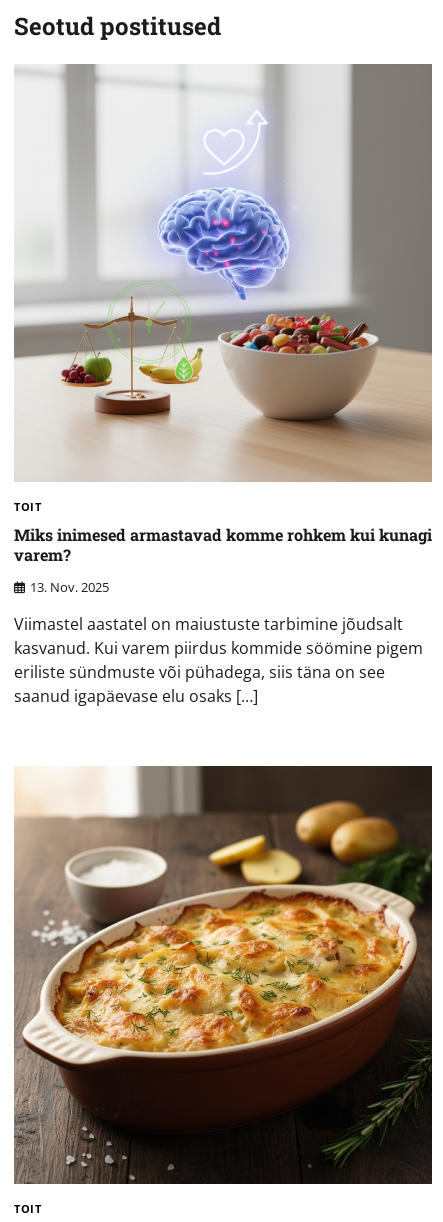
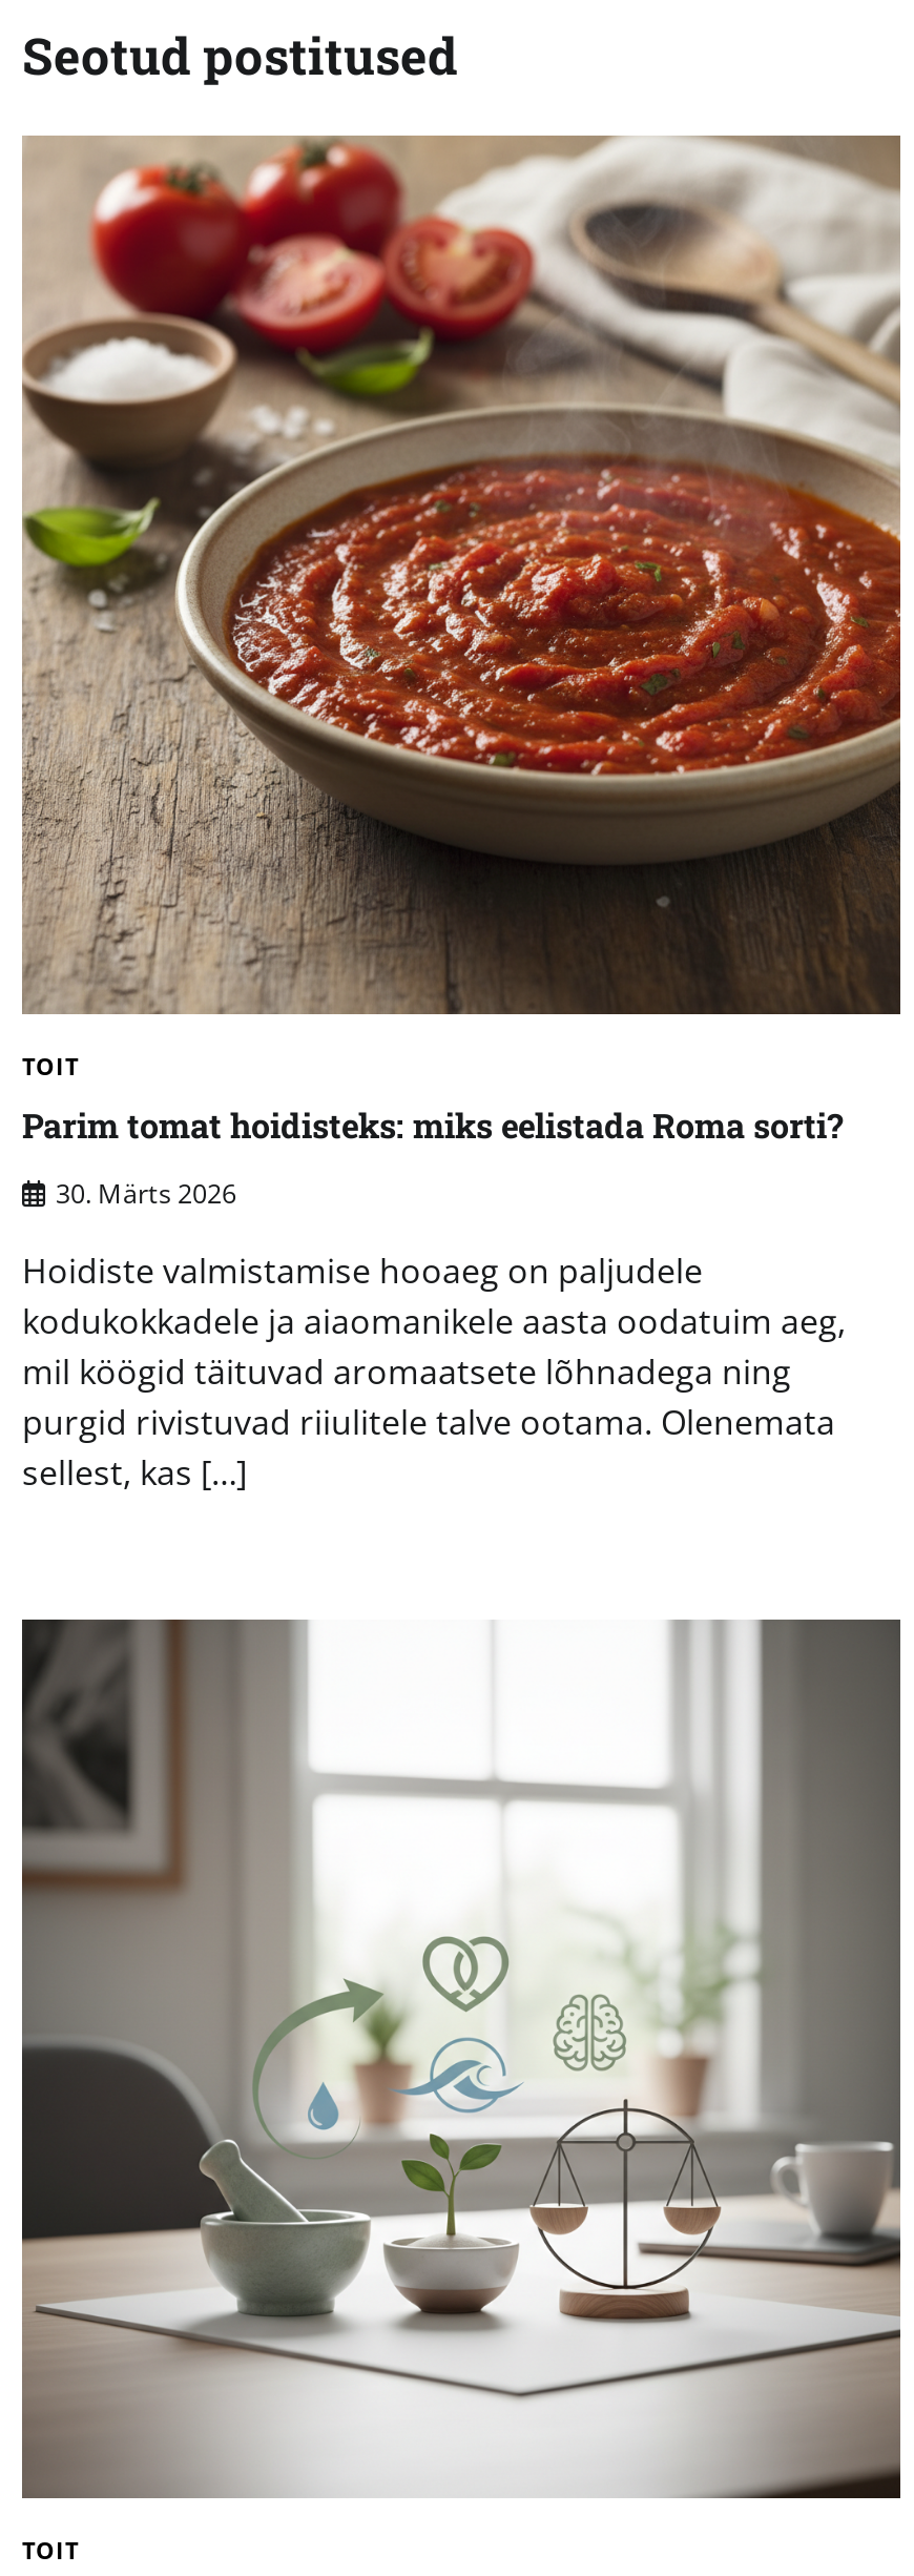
- [image]
+ [image]

- Miks inimesed armastavad komme rohkem kui kunagi
- varem?
+ Parim tomat hoidisteks: miks eelistada Roma sorti?

- 13. Nov. 2025
+ 30. Märts 2026

- Viimastel aastatel on maiustuste tarbimine jõudsalt
- kasvanud. Kui varem piirdus kommide söömine pigem
- eriliste sündmuste või pühadega, siis täna on see
- saanud igapäevase elu osaks […]
+ Hoidiste valmistamise hooaeg on paljudele
+ kodukokkadele ja aiaomanikele aasta oodatuim aeg,
+ mil köögid täituvad aromaatsete lõhnadega ning
+ purgid rivistuvad riiulitele talve ootama. Olenemata
+ sellest, kas […]

- [image]
+ [image]
